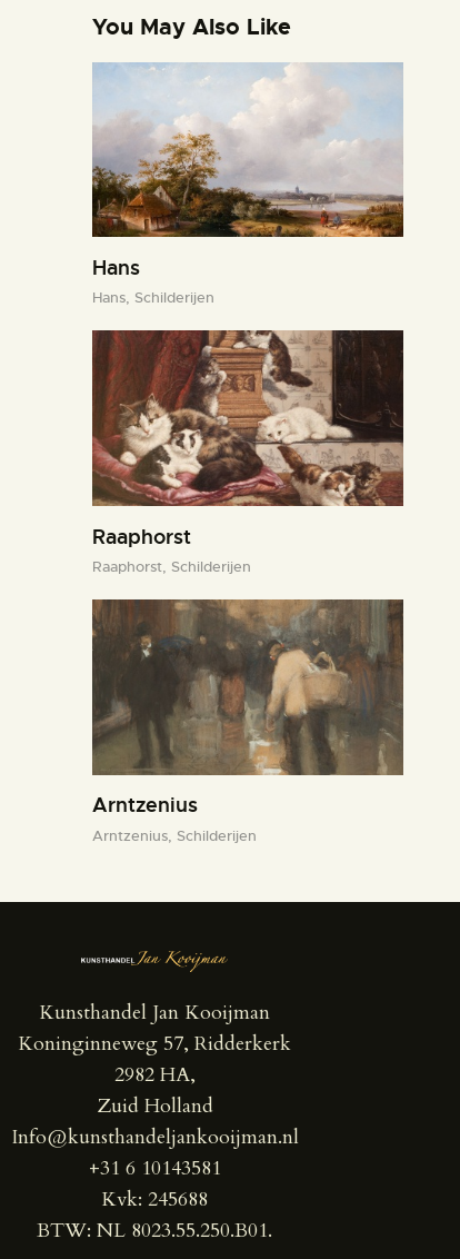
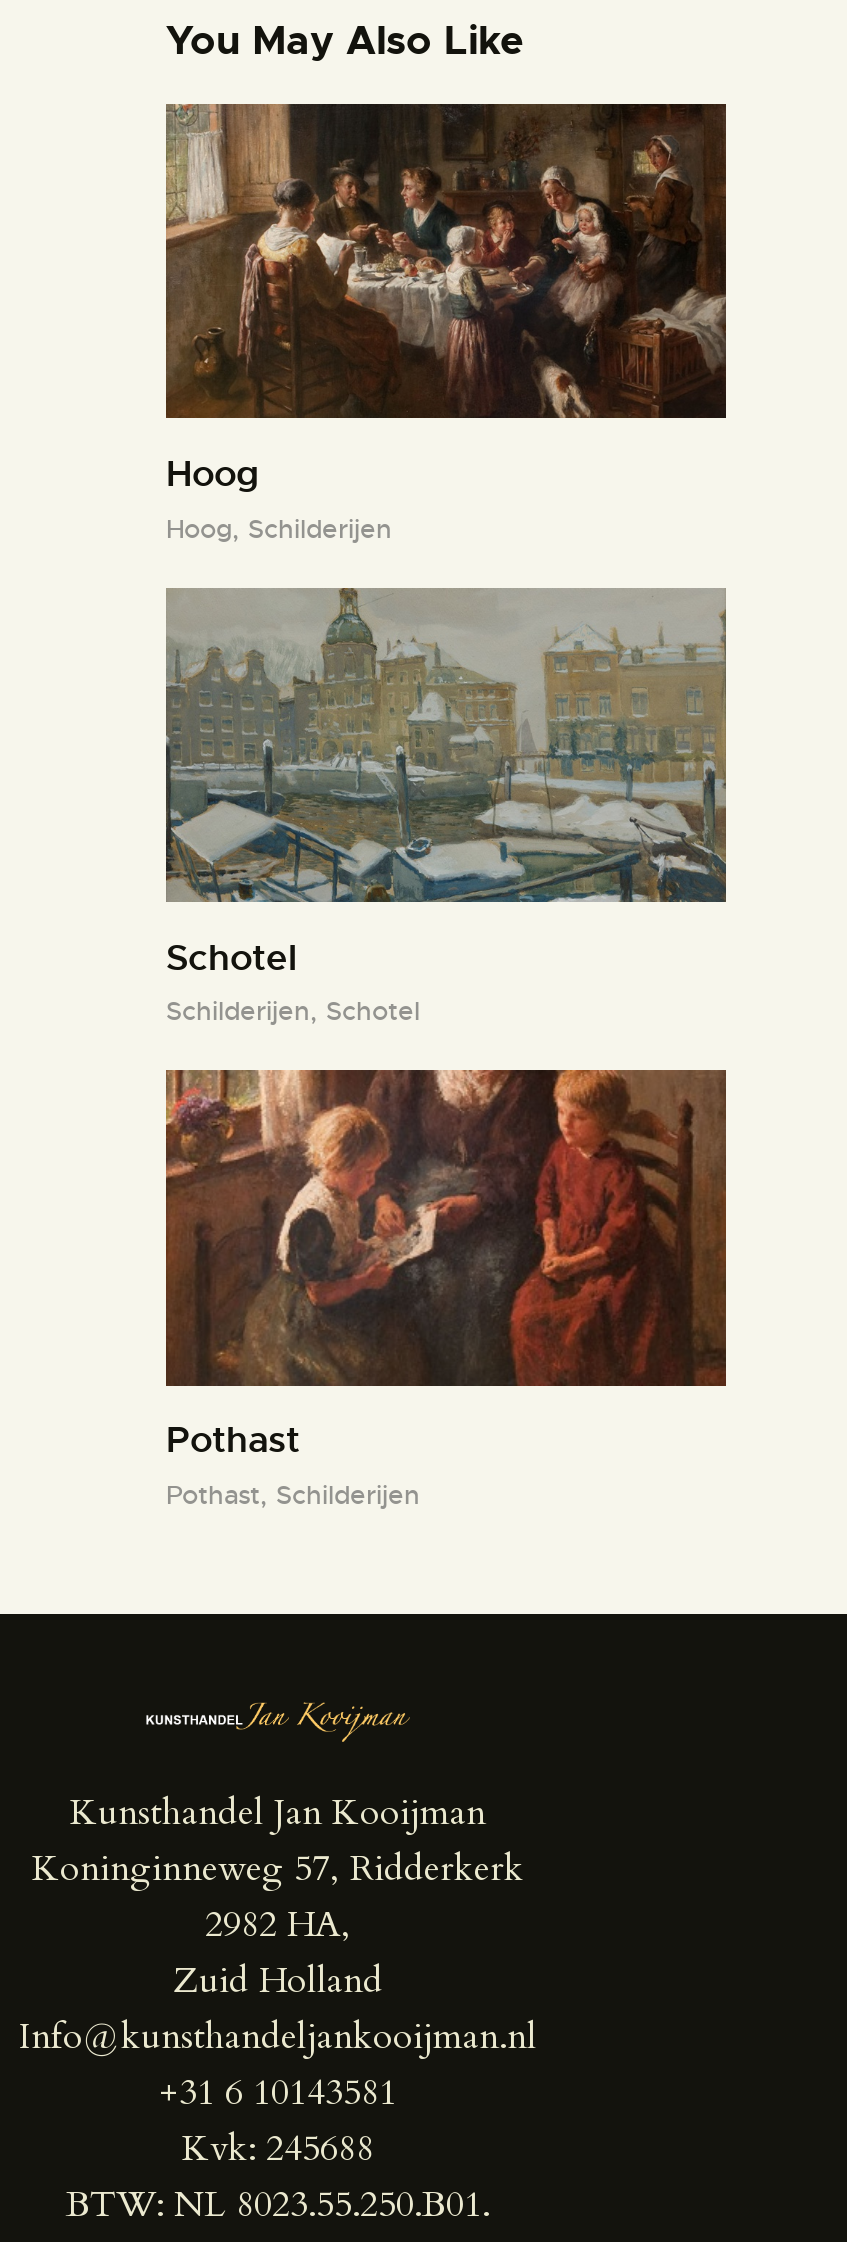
- [image]
- Hans
- Hans, Schilderijen
+ [image]
+ Hoog
+ Hoog, Schilderijen

- [image]
- Raaphorst
- Raaphorst, Schilderijen
+ [image]
+ Schotel
+ Schilderijen, Schotel

- [image]
- Arntzenius
- Arntzenius, Schilderijen
+ [image]
+ Pothast
+ Pothast, Schilderijen
